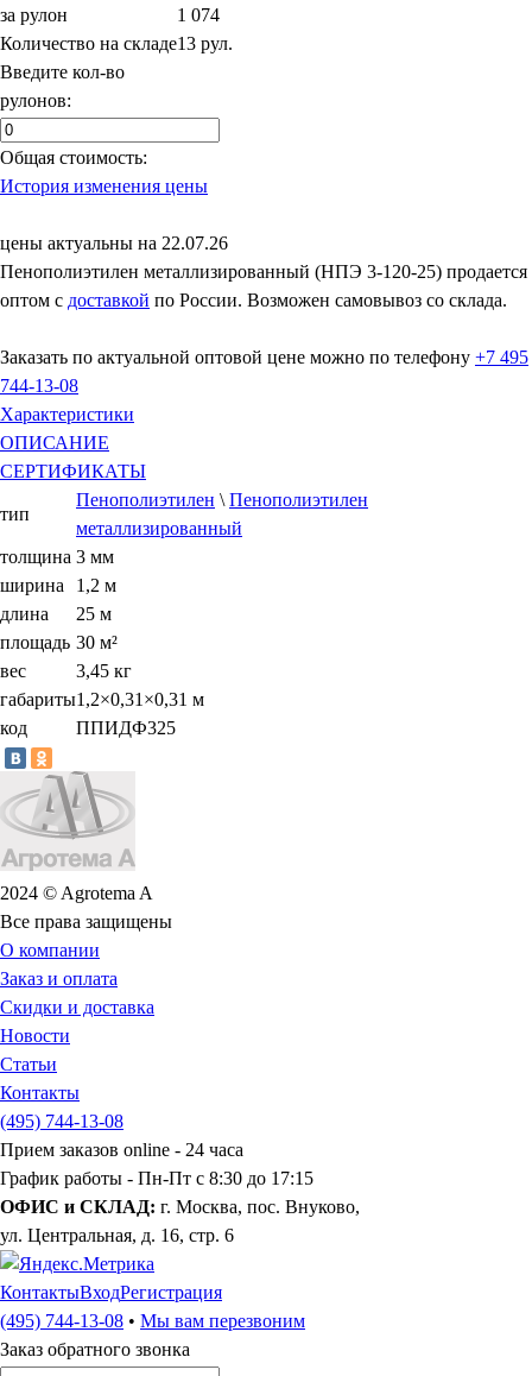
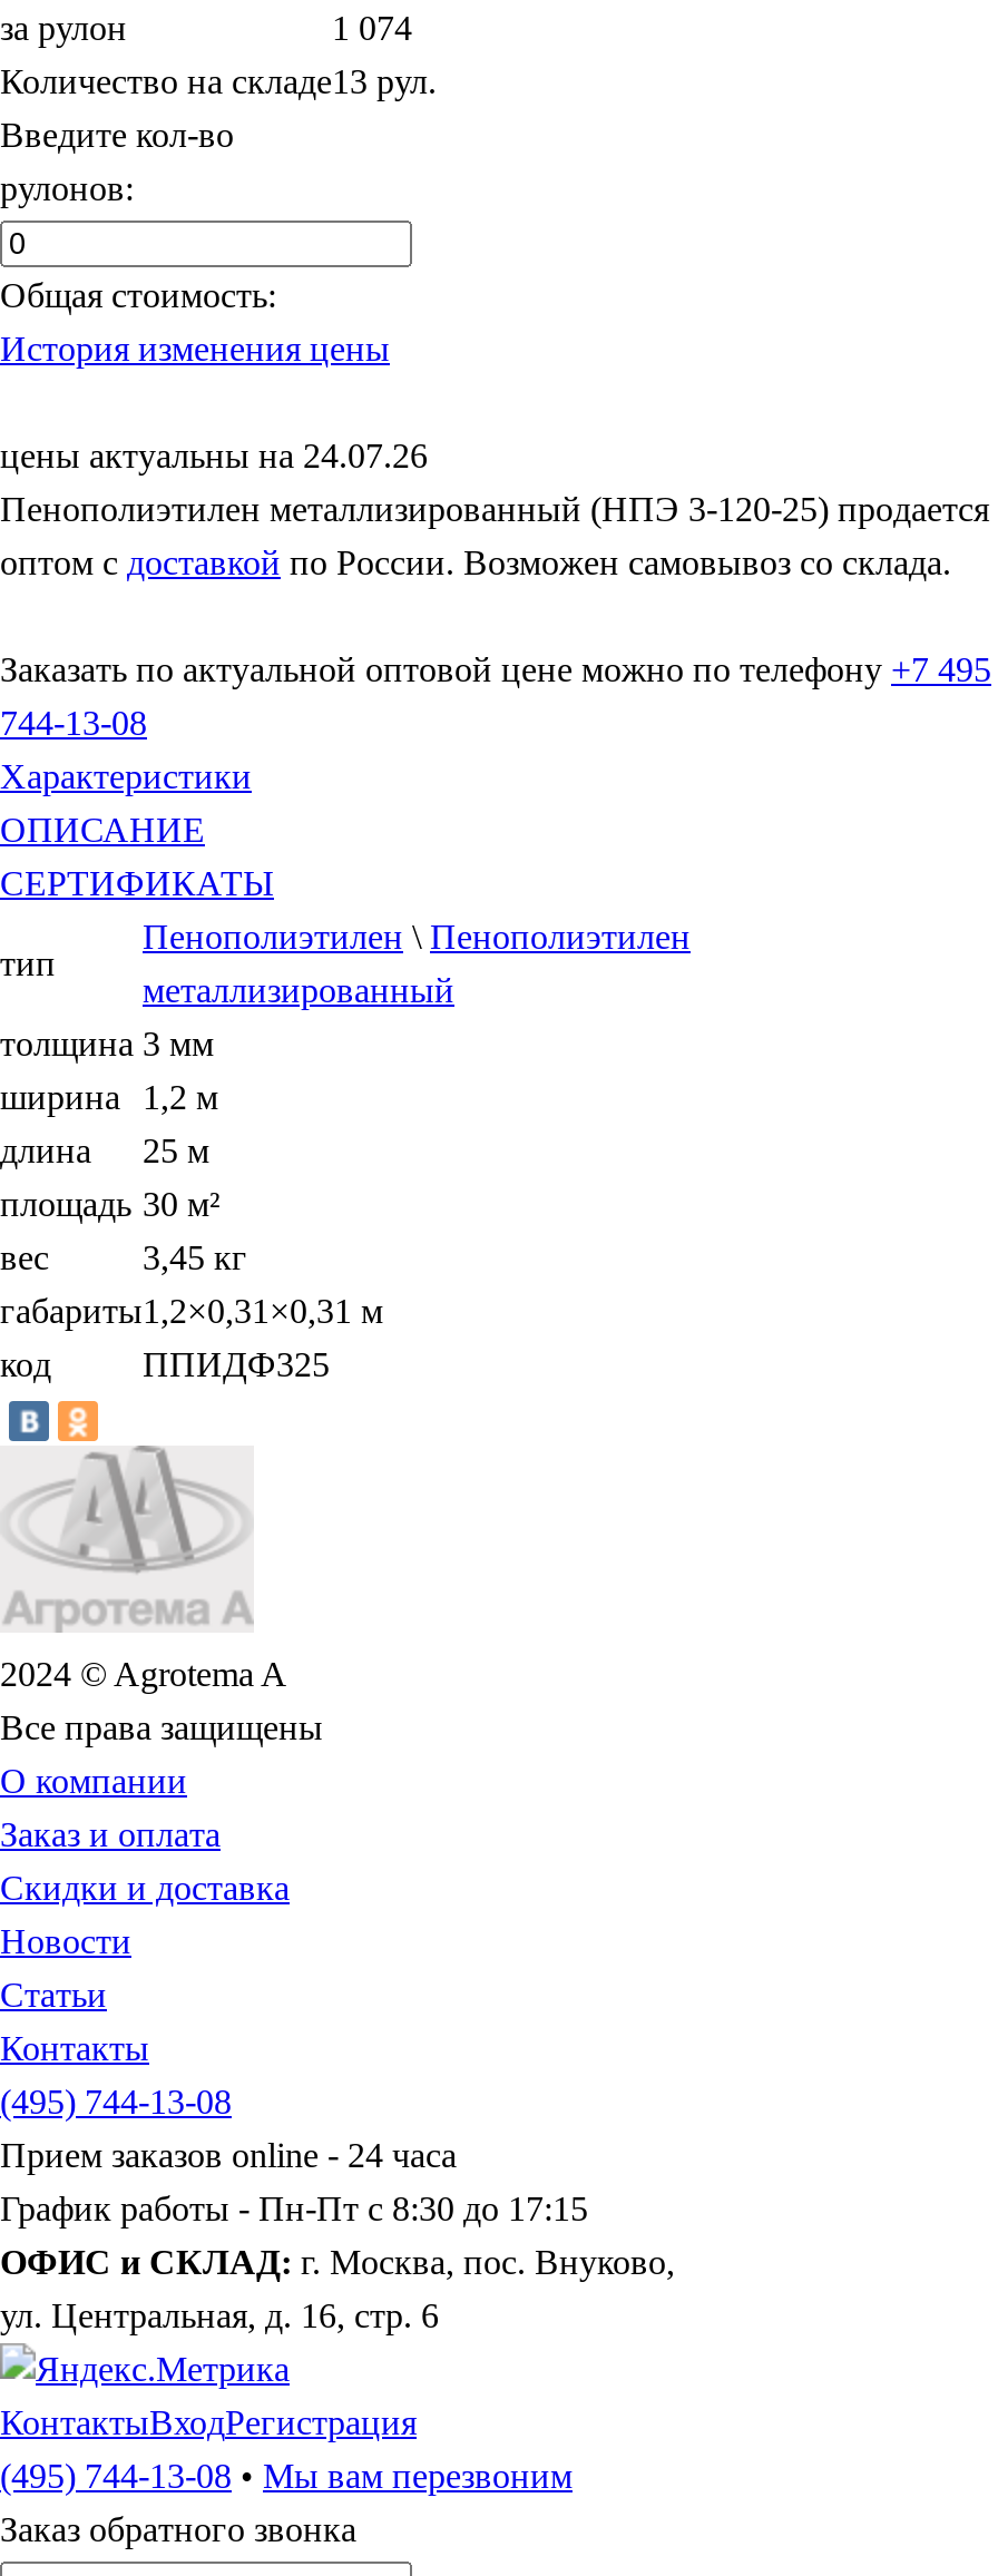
- цены актуальны на 22.07.26
+ цены актуальны на 24.07.26
